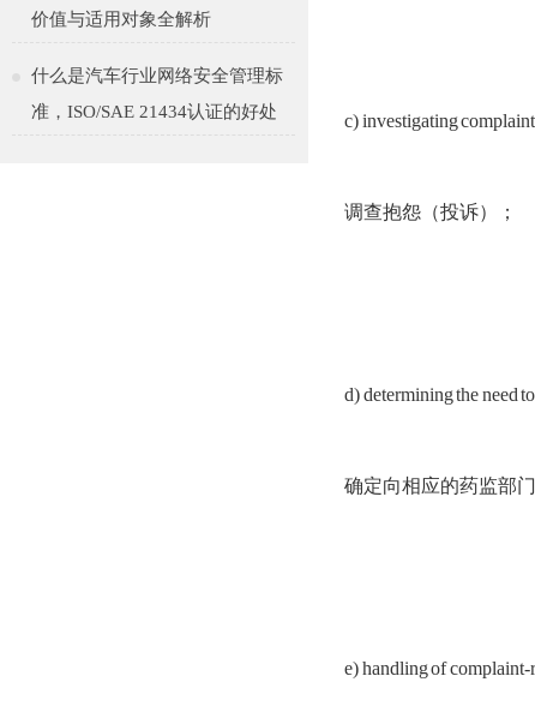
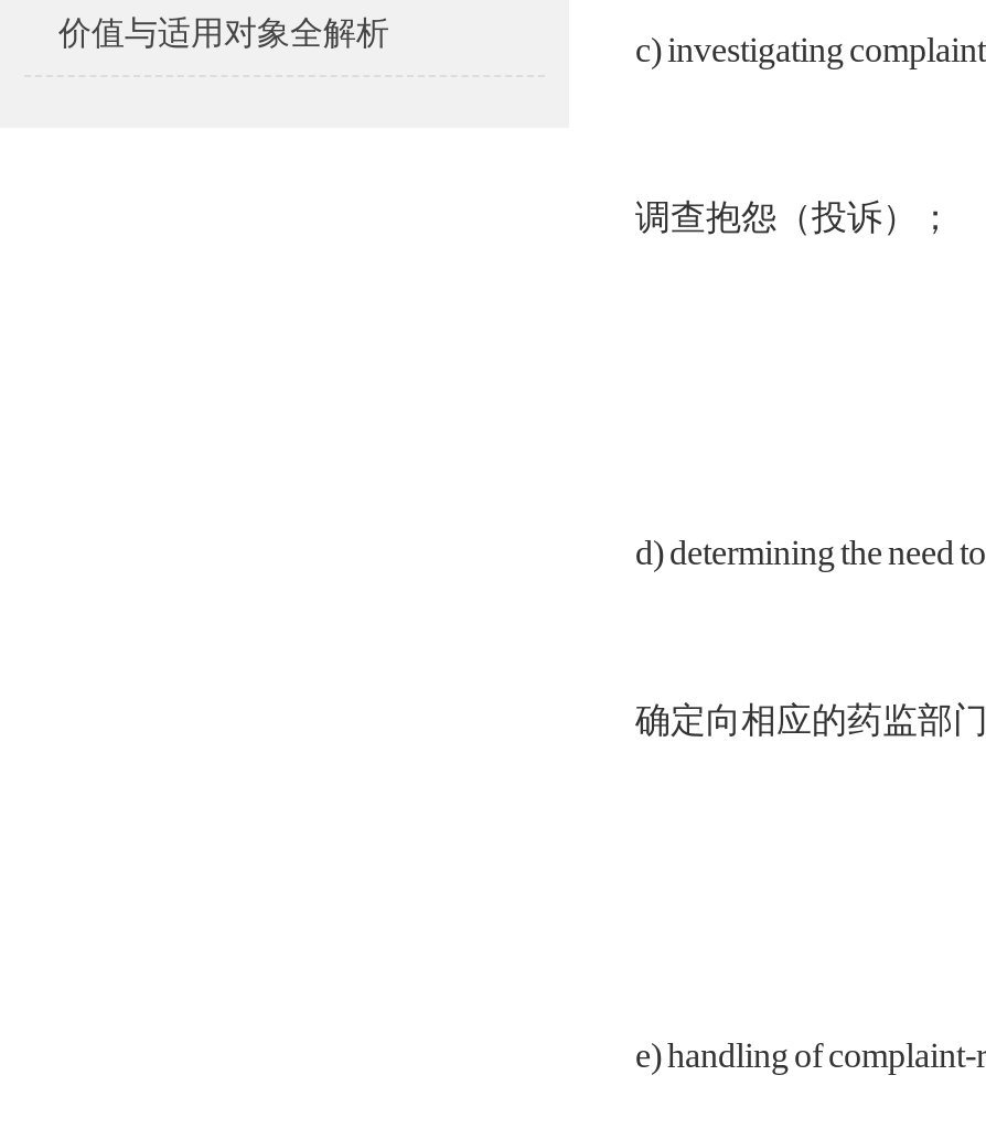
- 什么是汽车行业网络安全管理标
- 准，ISO/SAE 21434认证的好处
